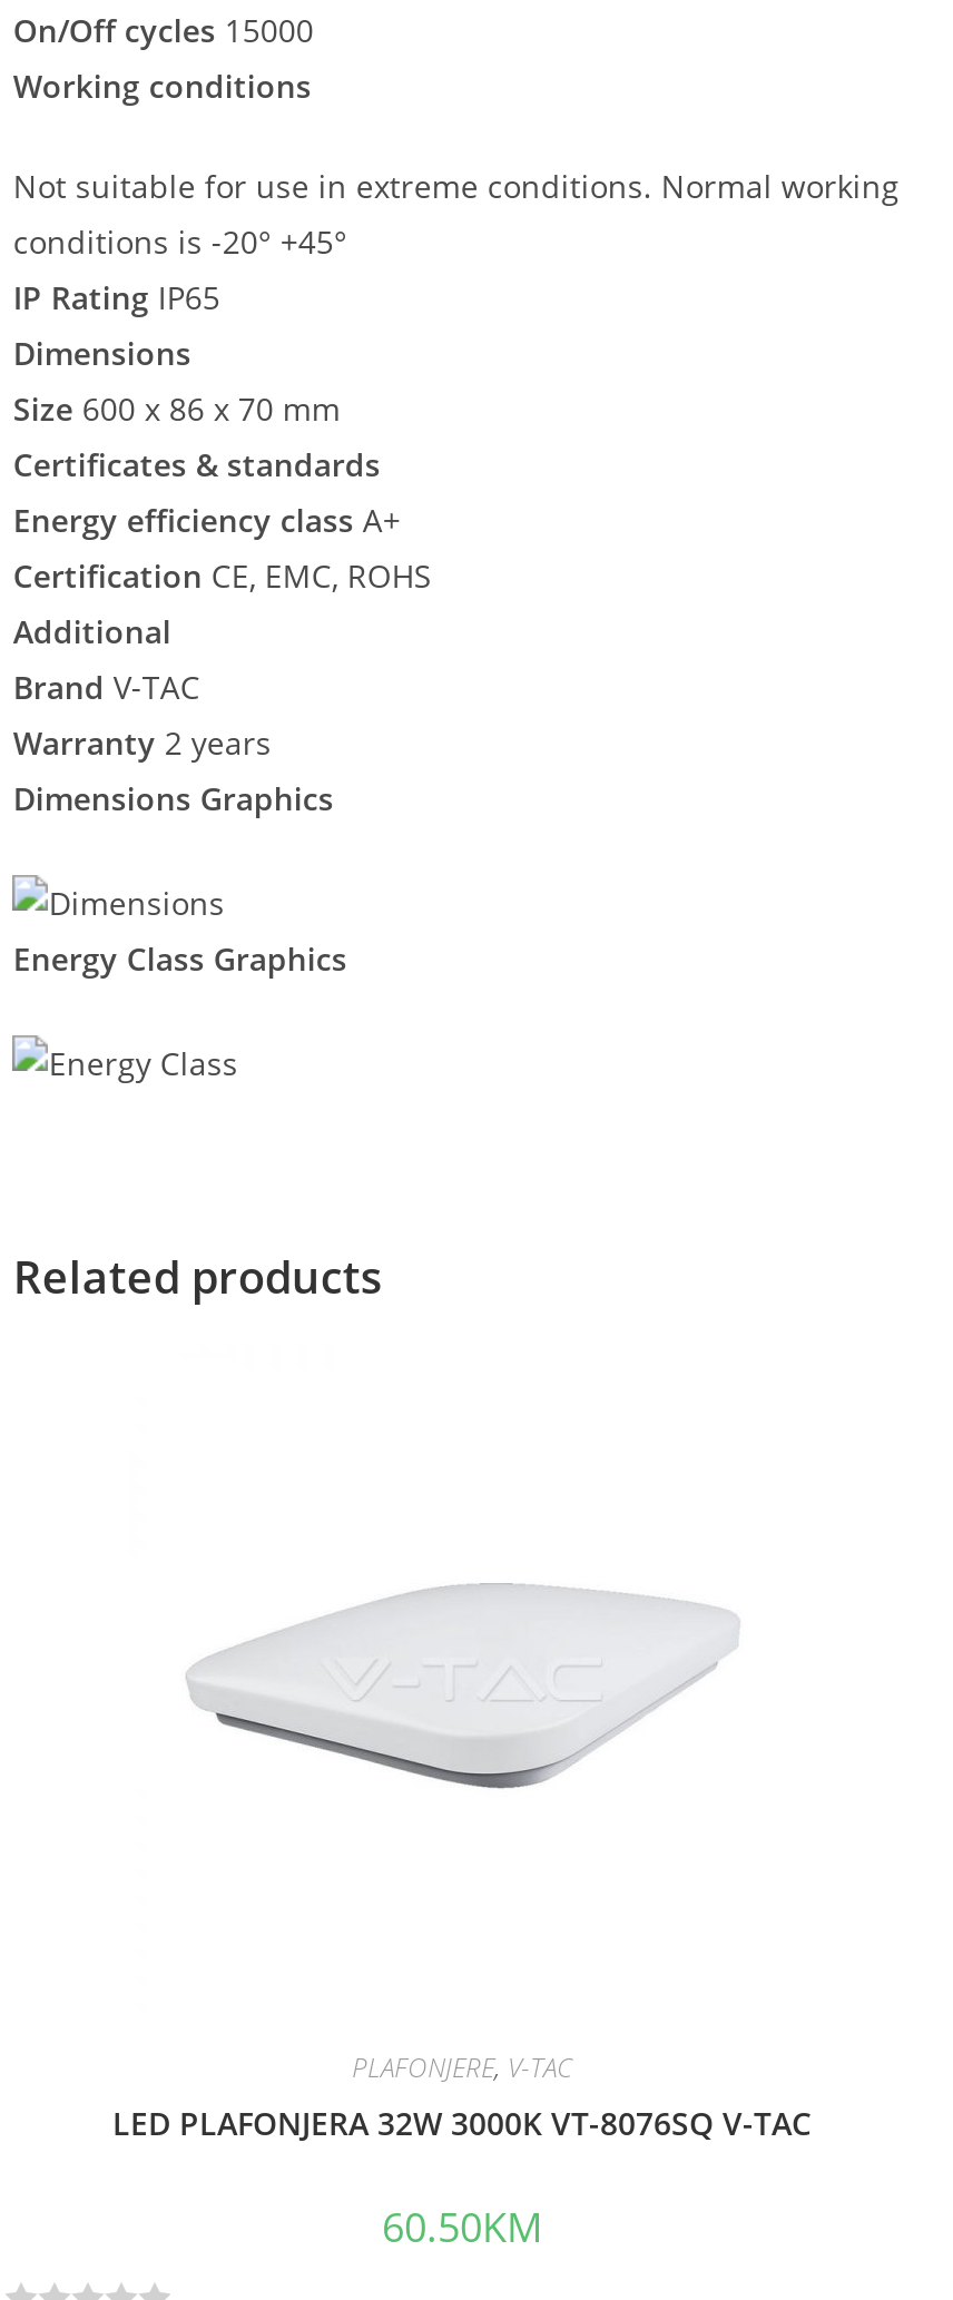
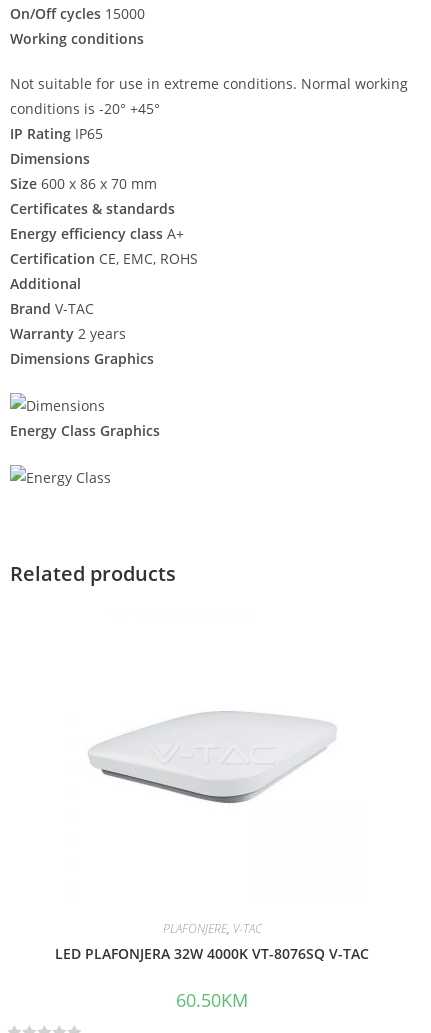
- LED PLAFONJERA 32W 3000K VT-8076SQ V-TAC
+ LED PLAFONJERA 32W 4000K VT-8076SQ V-TAC
